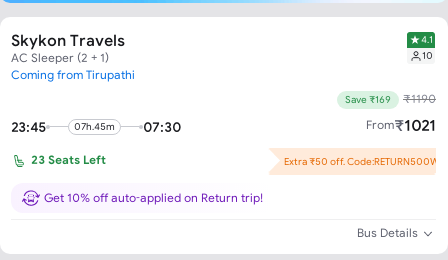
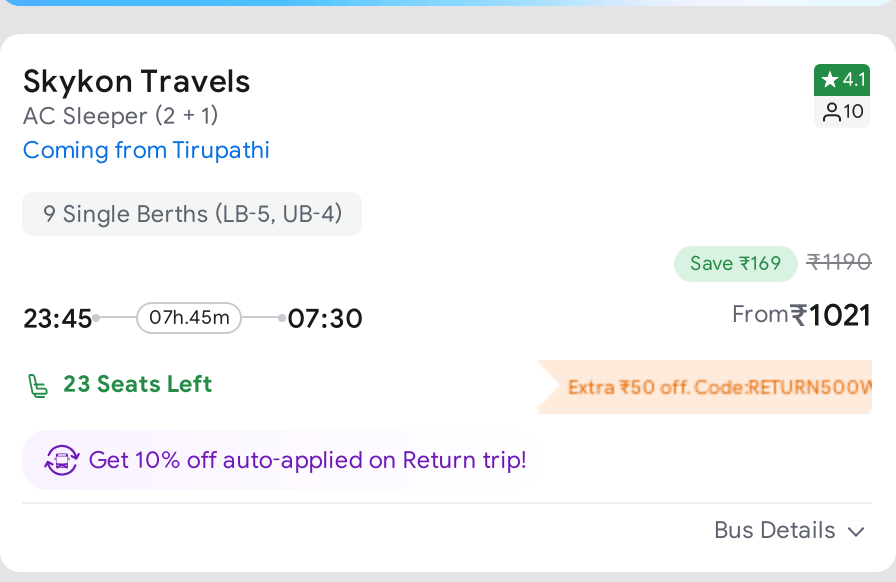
+ 9 Single Berths (LB-5, UB-4)
